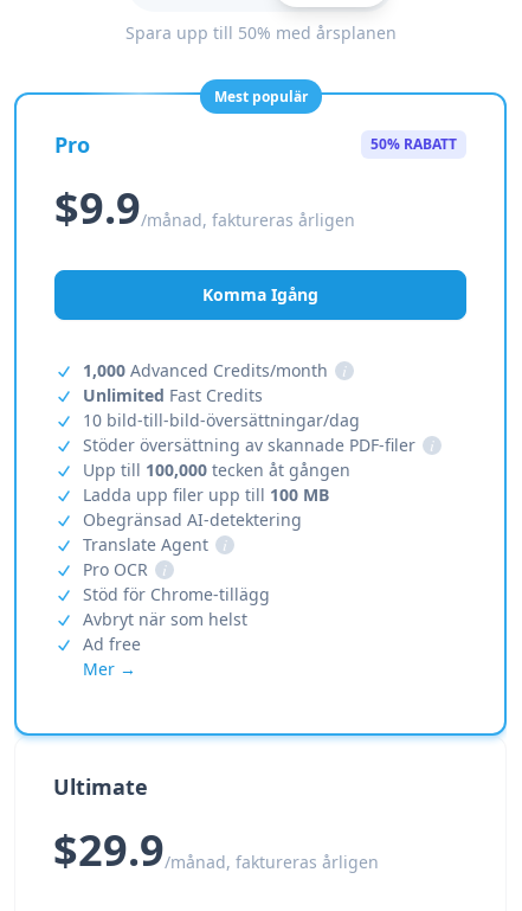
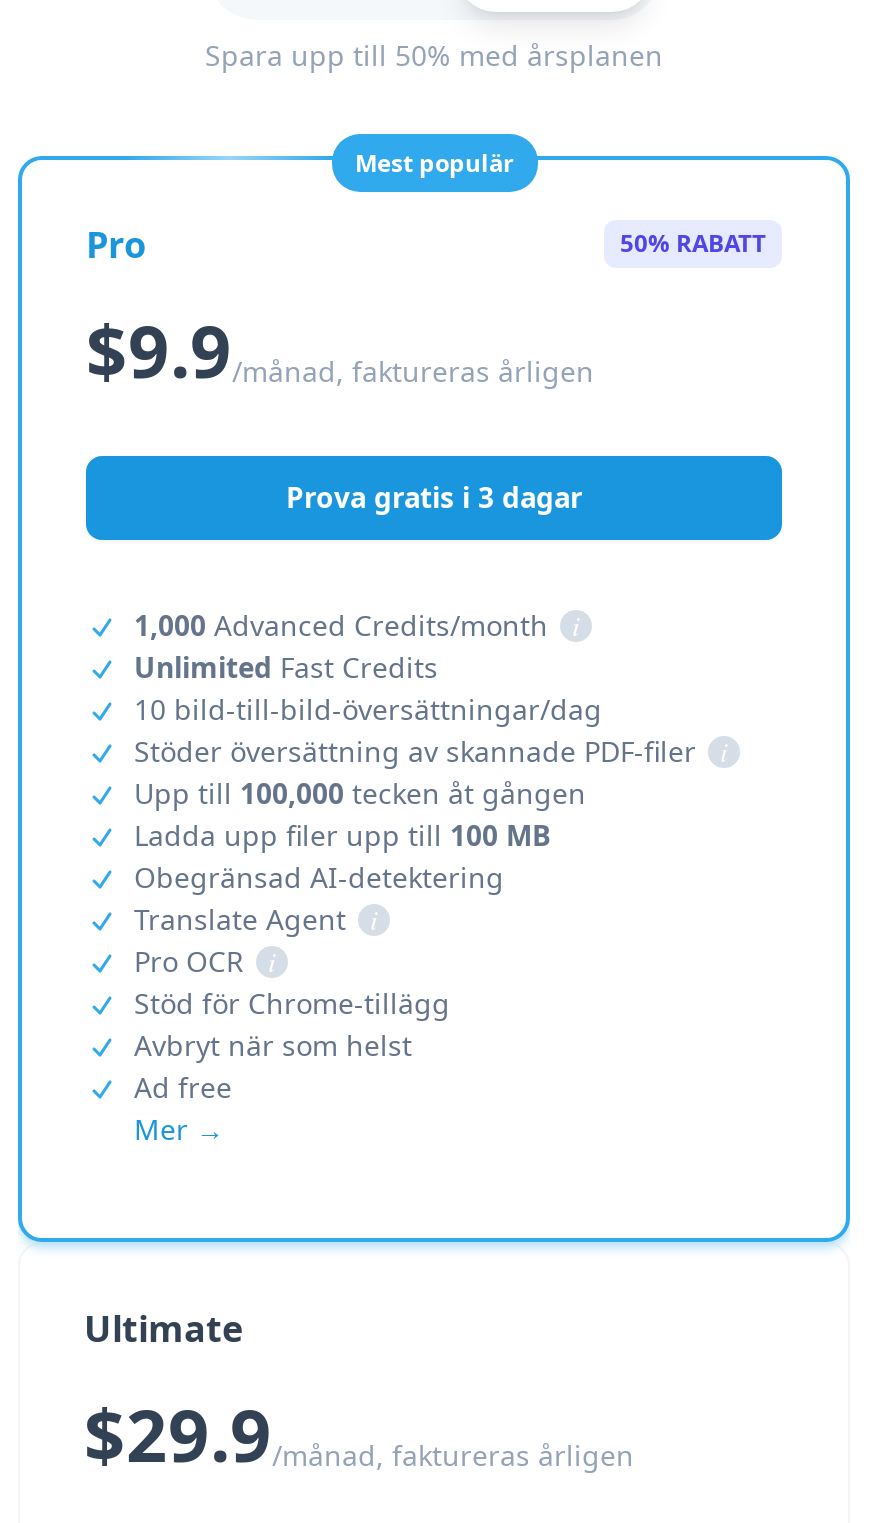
- Komma Igång
+ Prova gratis i 3 dagar
